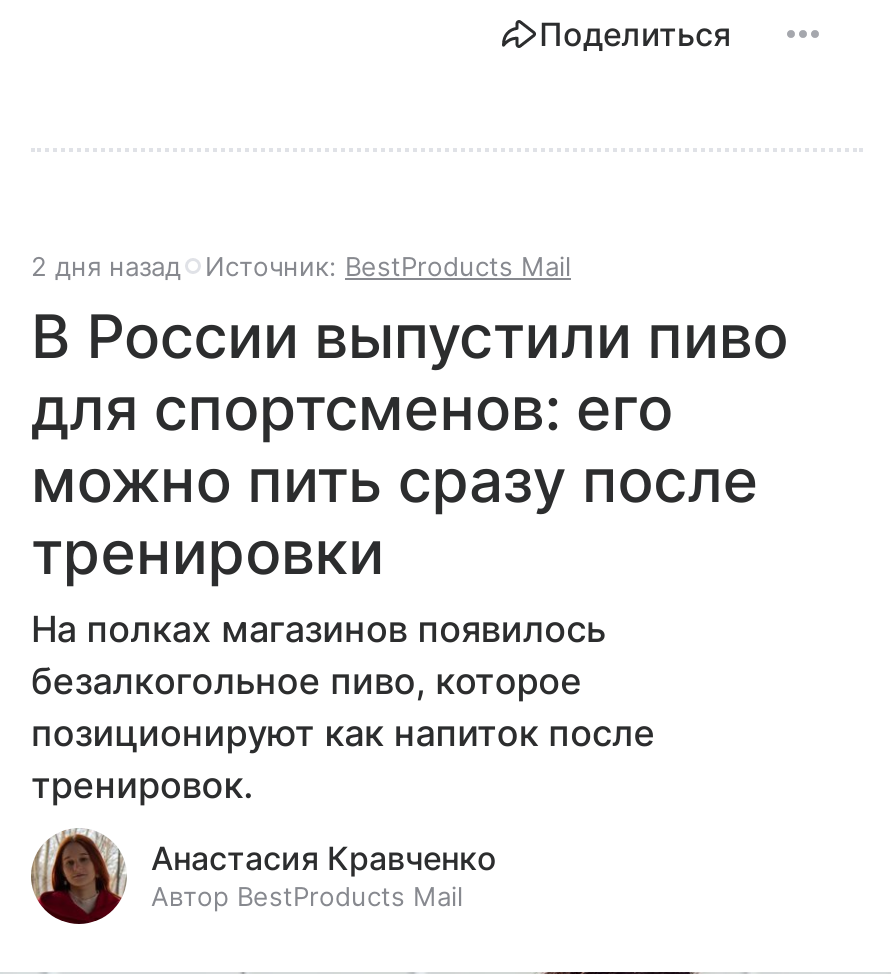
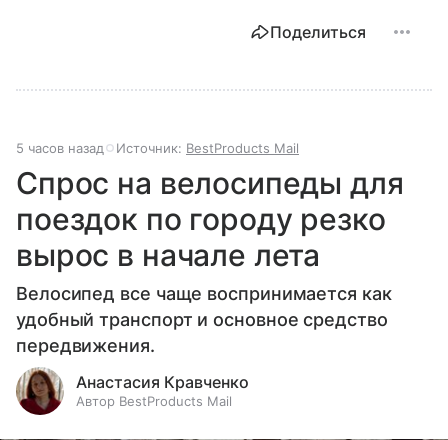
- 2 дня назад Источник: BestProducts Mail
+ 5 часов назад Источник: BestProducts Mail

- В России выпустили пиво
- для спортсменов: его
- можно пить сразу после
- тренировки
- На полках магазинов появилось
- безалкогольное пиво, которое
- позиционируют как напиток после
- тренировок.
+ Спрос на велосипеды для
+ поездок по городу резко
+ вырос в начале лета
+ Велосипед все чаще воспринимается как
+ удобный транспорт и основное средство
+ передвижения.
